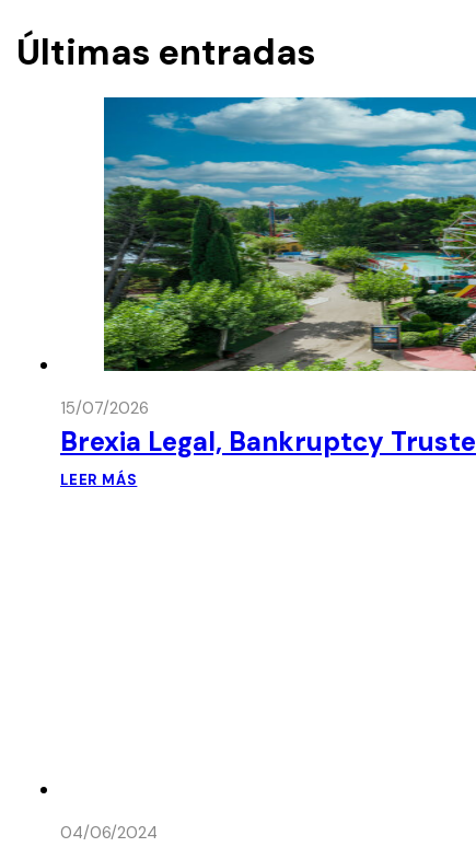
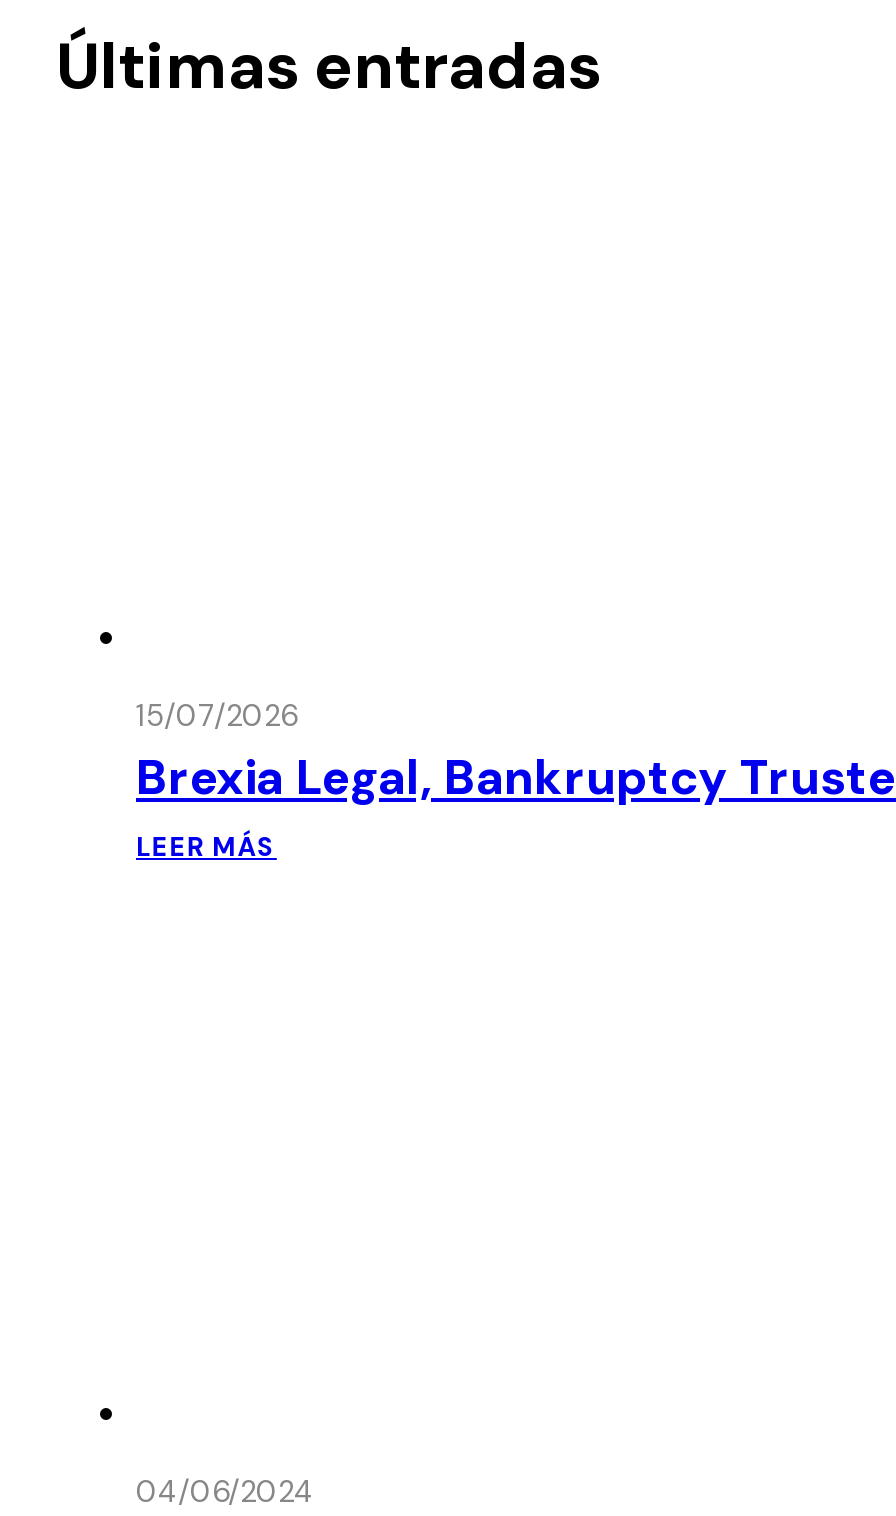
- [image]
